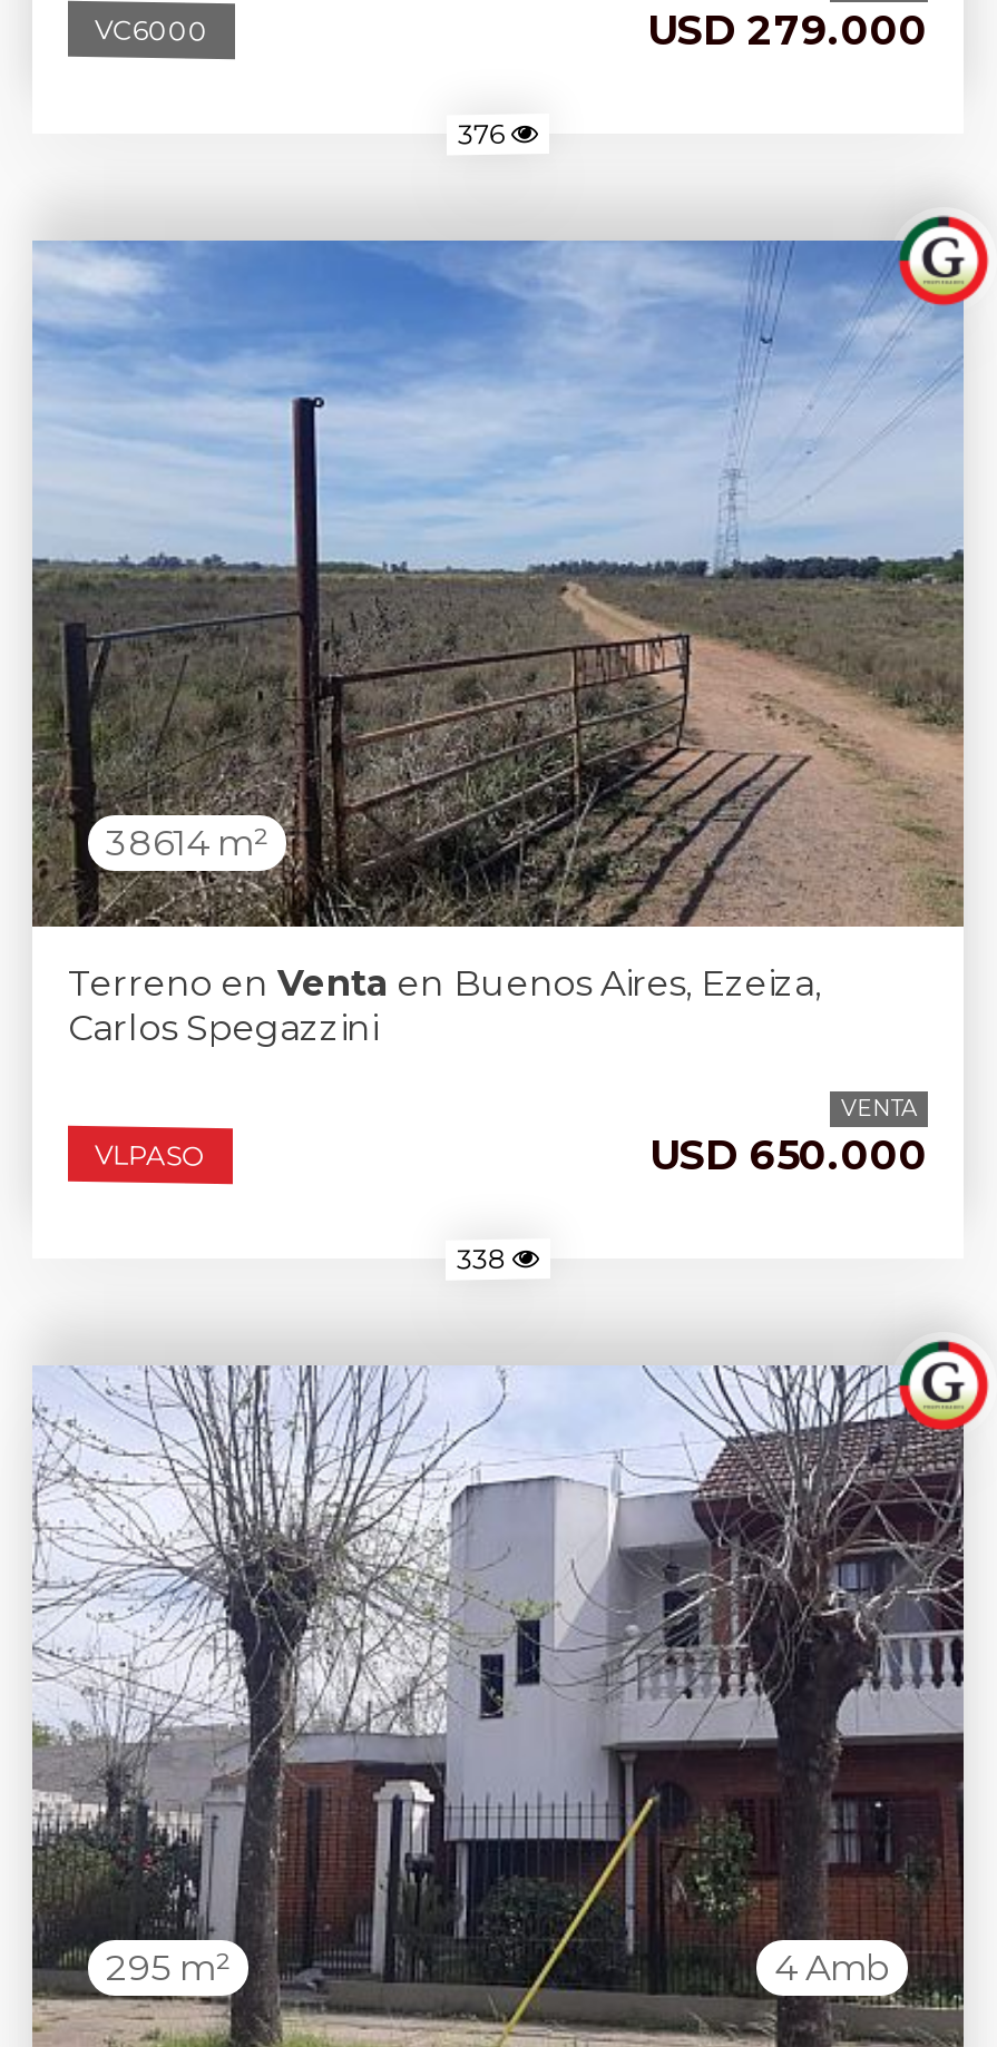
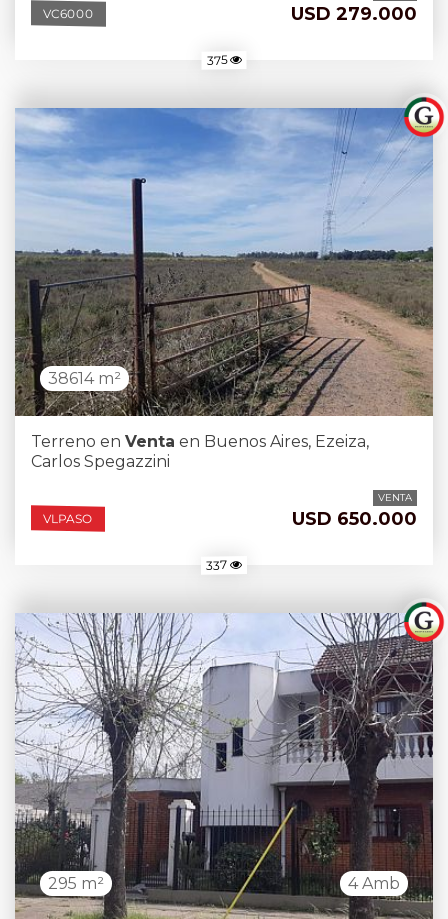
- 376
+ 375

- 338
+ 337
